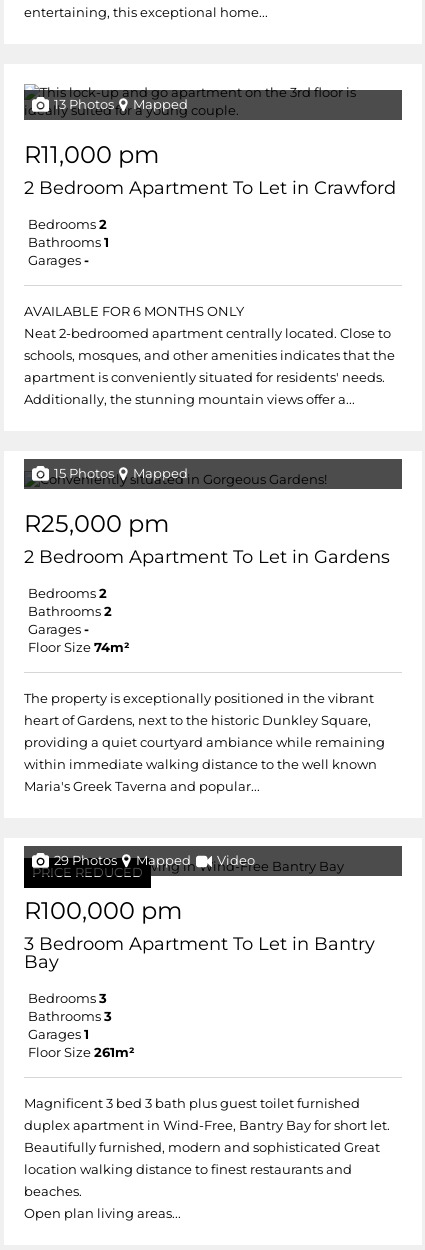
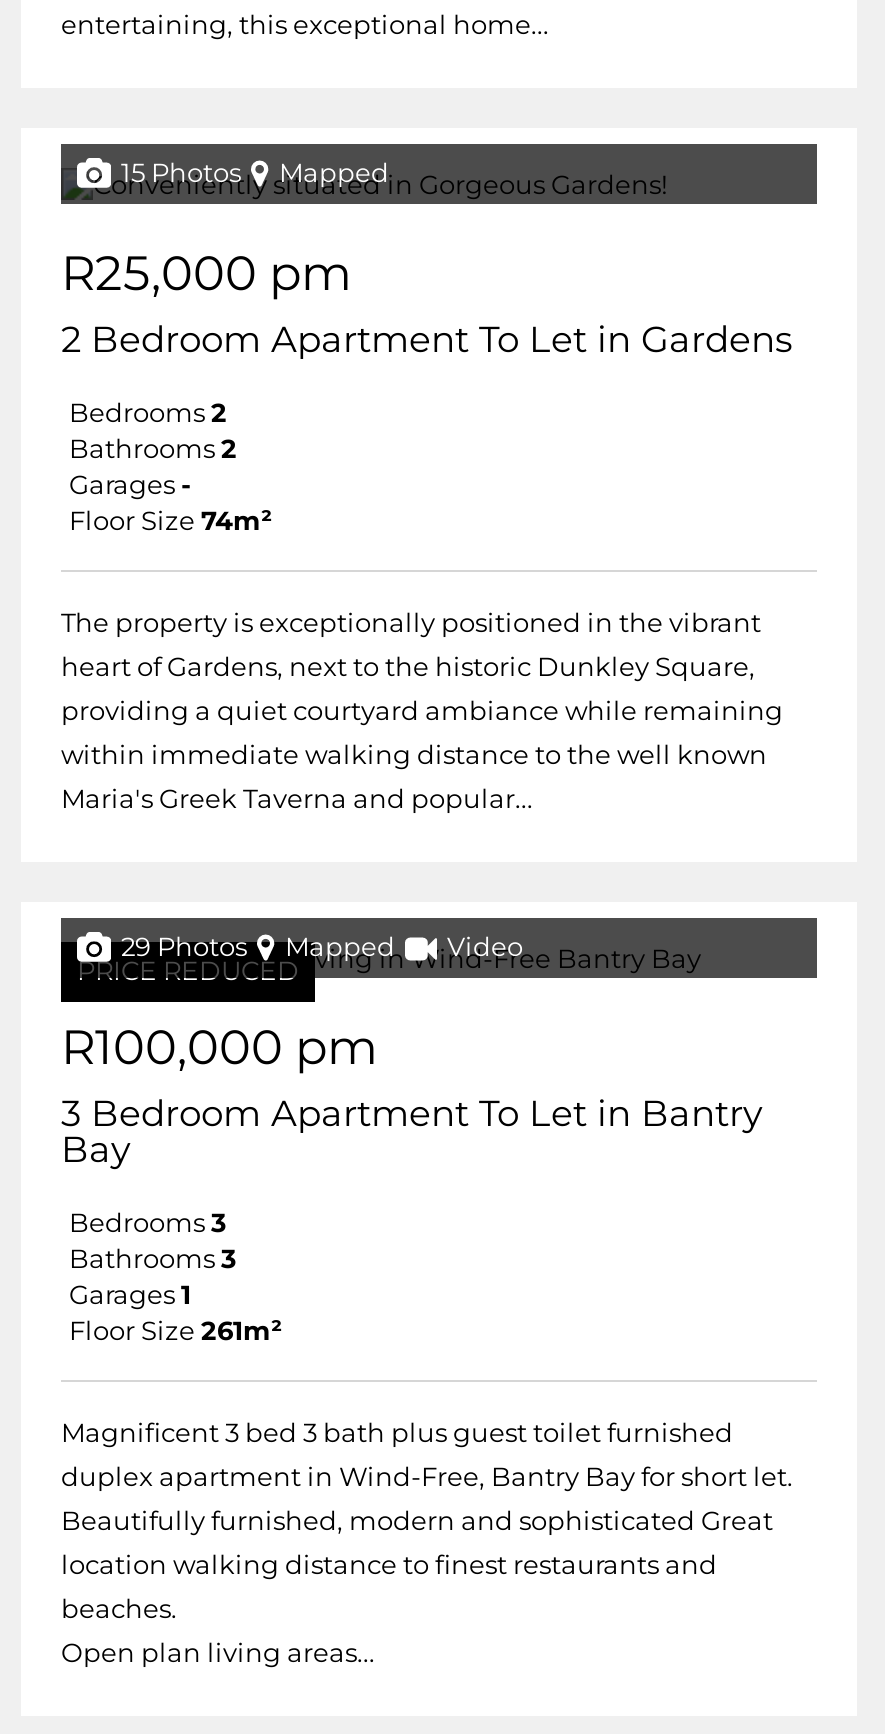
- 13 Photos
- Mapped
- R11,000 pm
- 2 Bedroom Apartment To Let in Crawford
- Bedrooms 2
- Bathrooms 1
- Garages -
- AVAILABLE FOR 6 MONTHS ONLY
- Neat 2-bedroomed apartment centrally located. Close to
- schools, mosques, and other amenities indicates that the
- apartment is conveniently situated for residents' needs.
- Additionally, the stunning mountain views offer a...
